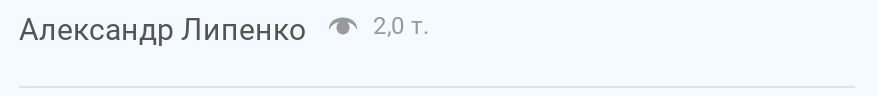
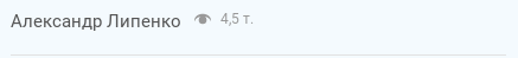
- 2,0 т.
+ 4,5 т.
